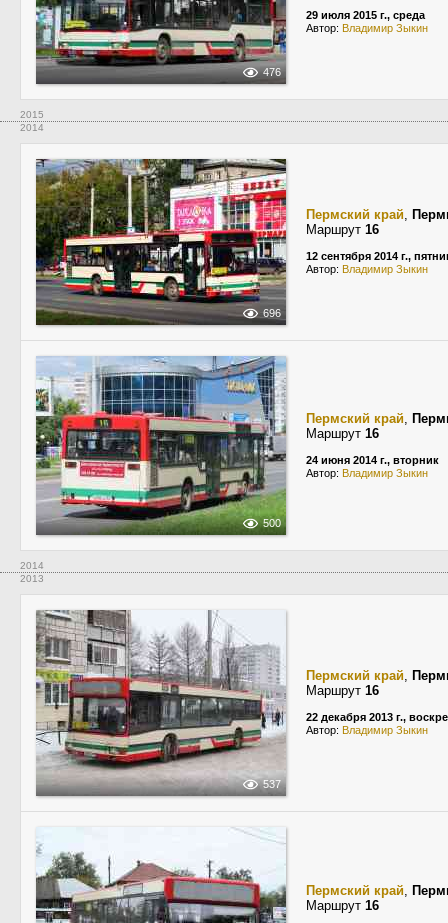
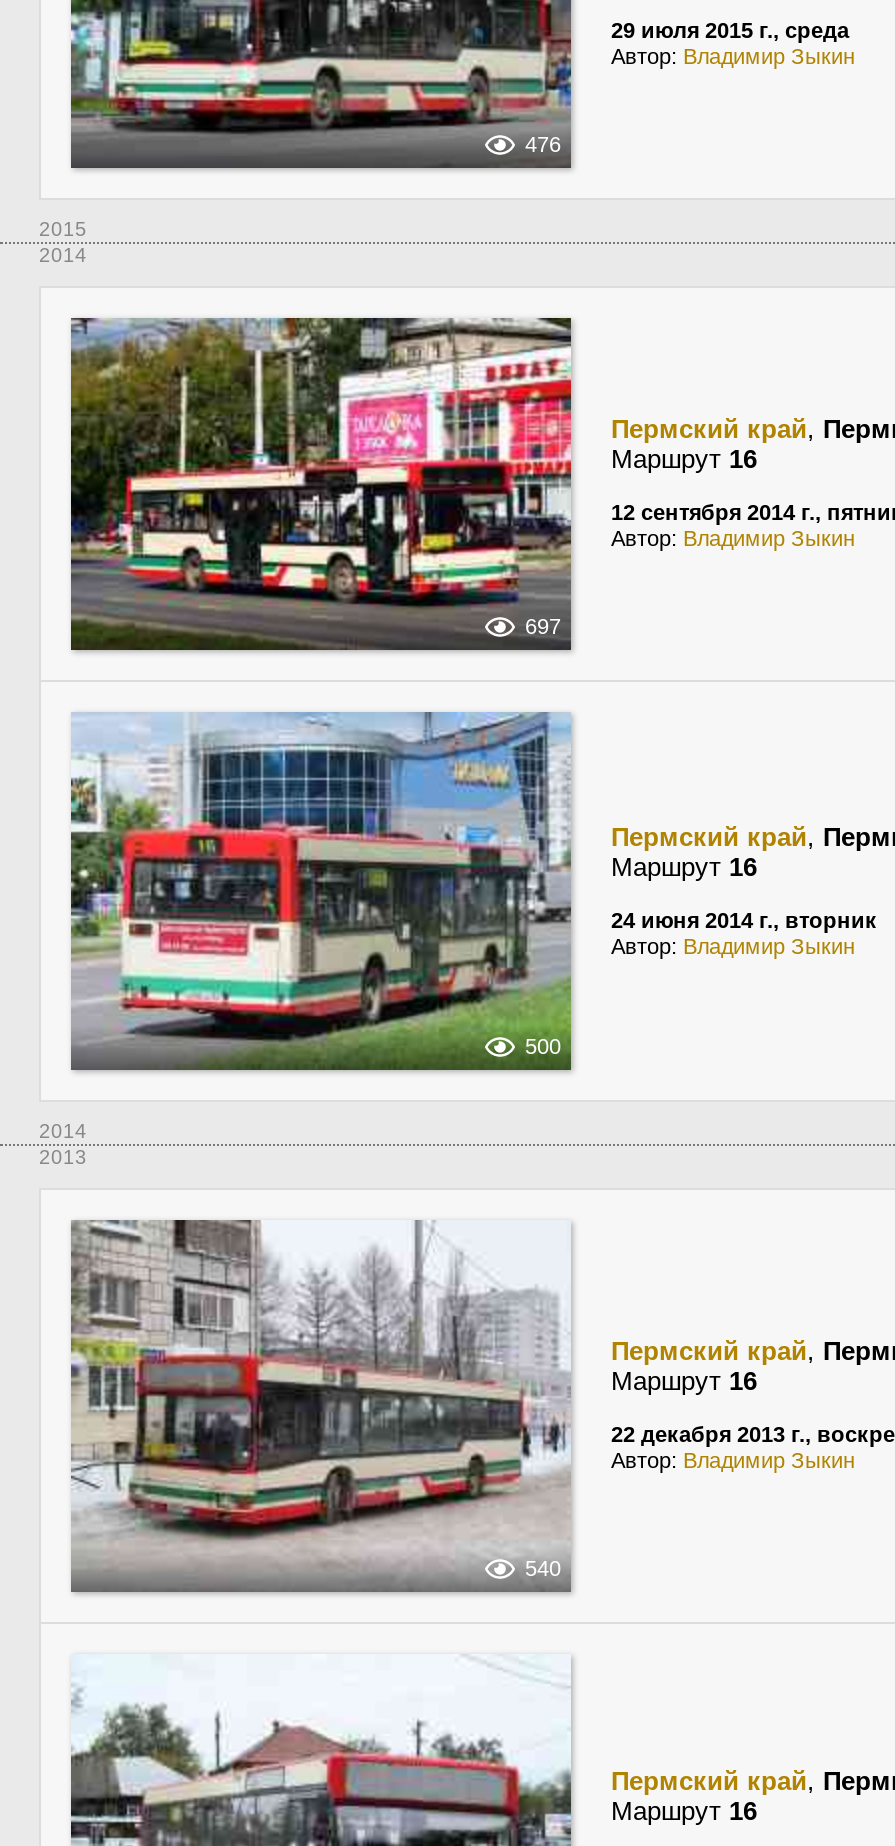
- 696
+ 697

- 537
+ 540
